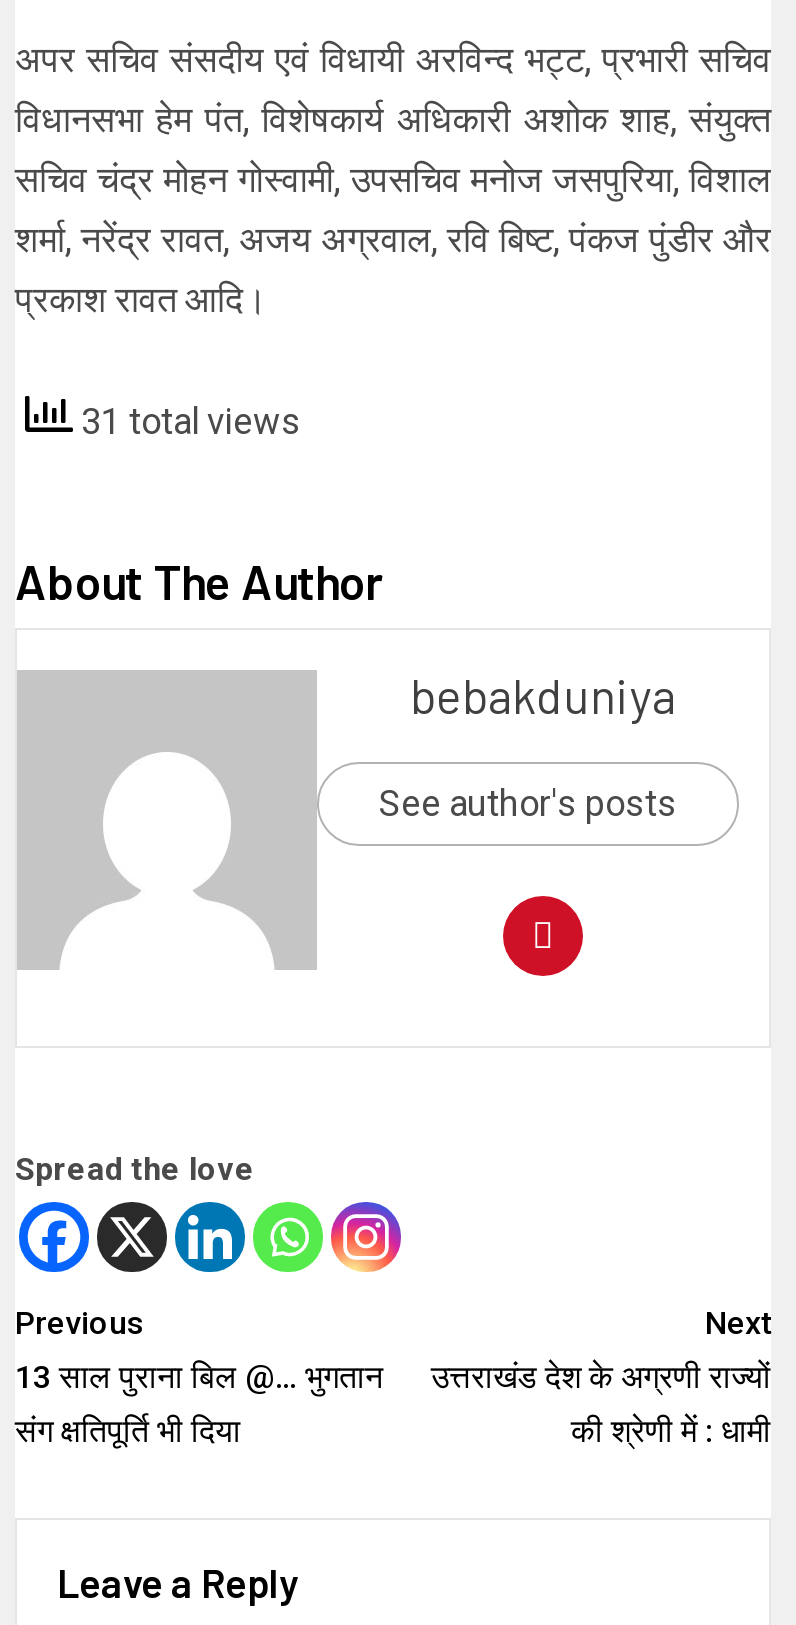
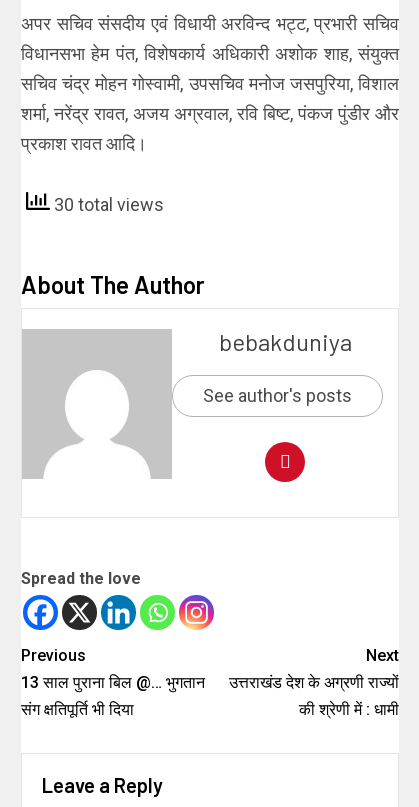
- 31 total views
+ 30 total views
